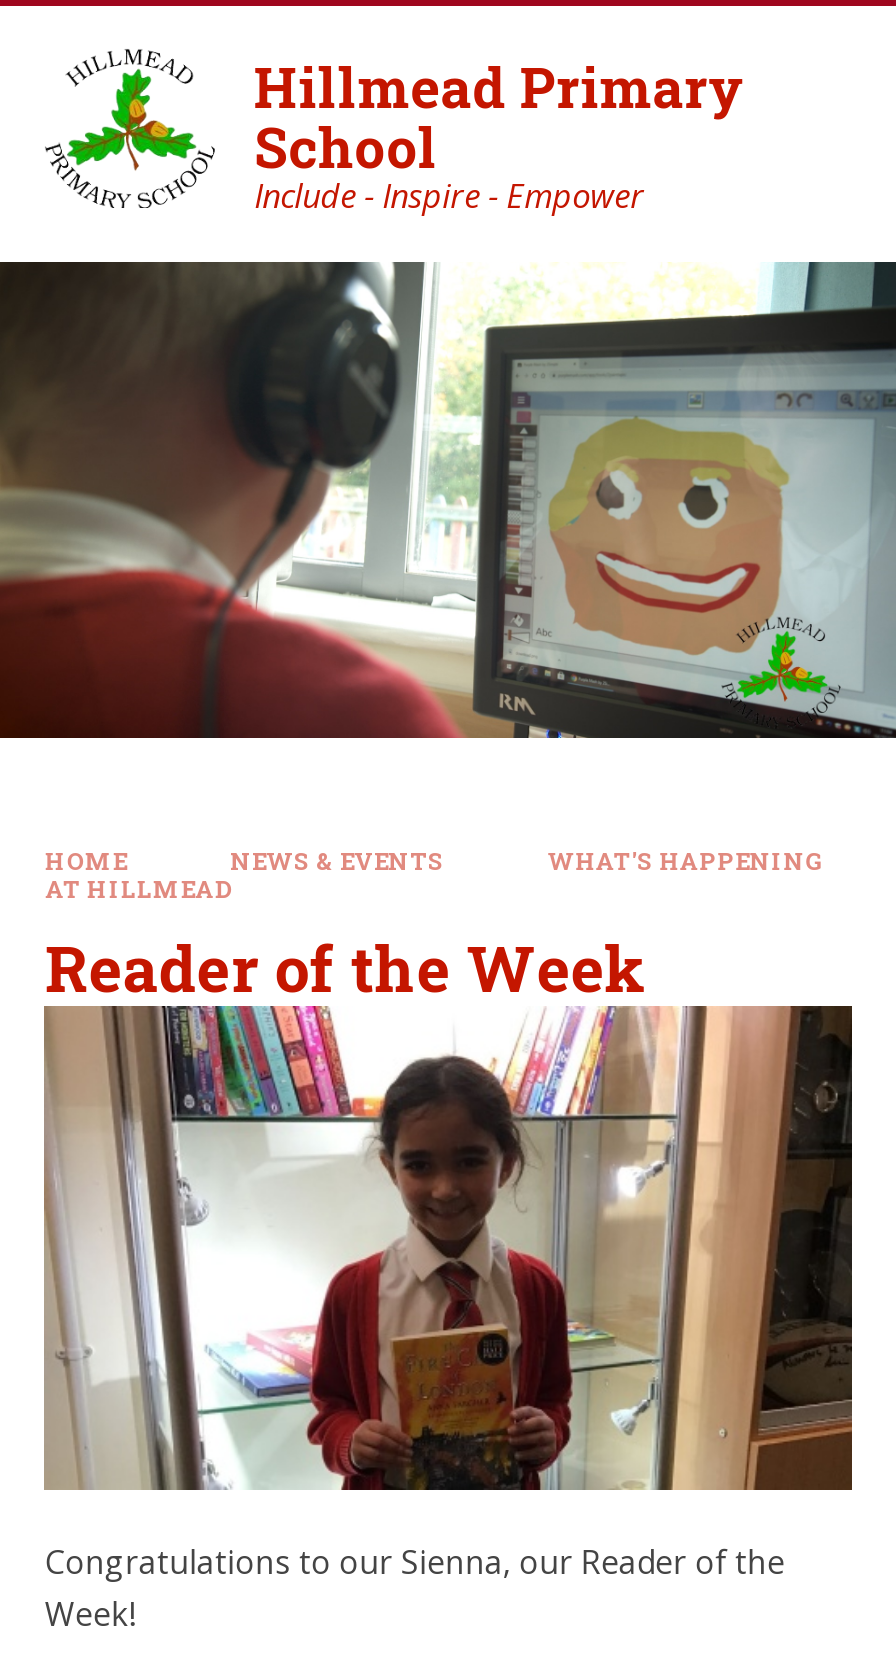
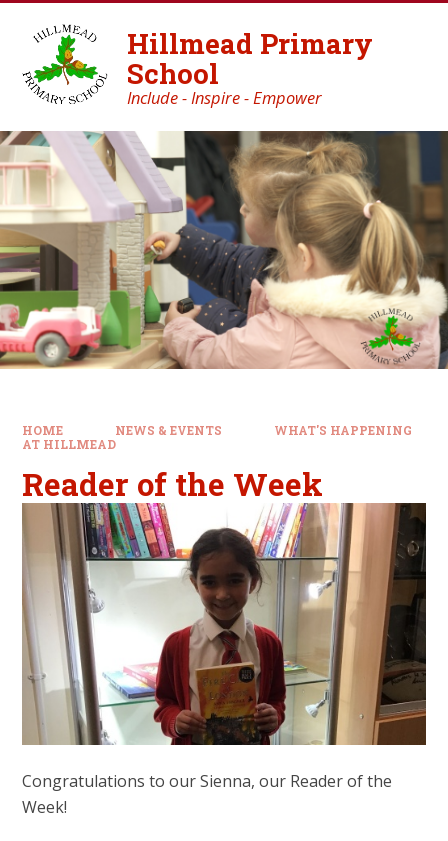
- [image]
+ [image]
